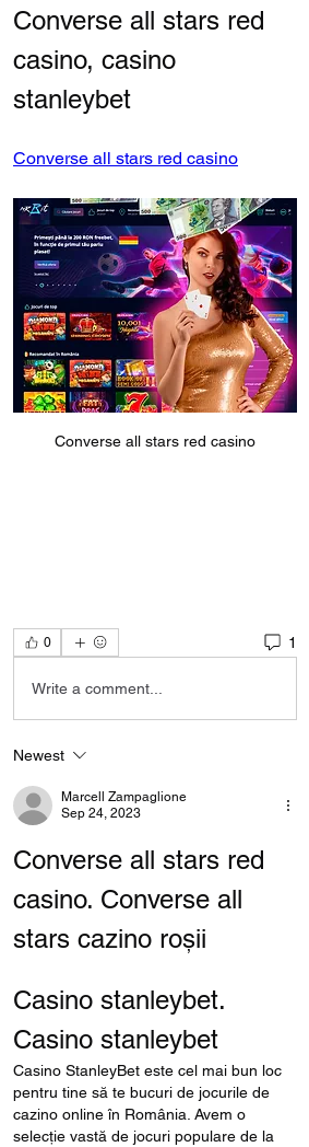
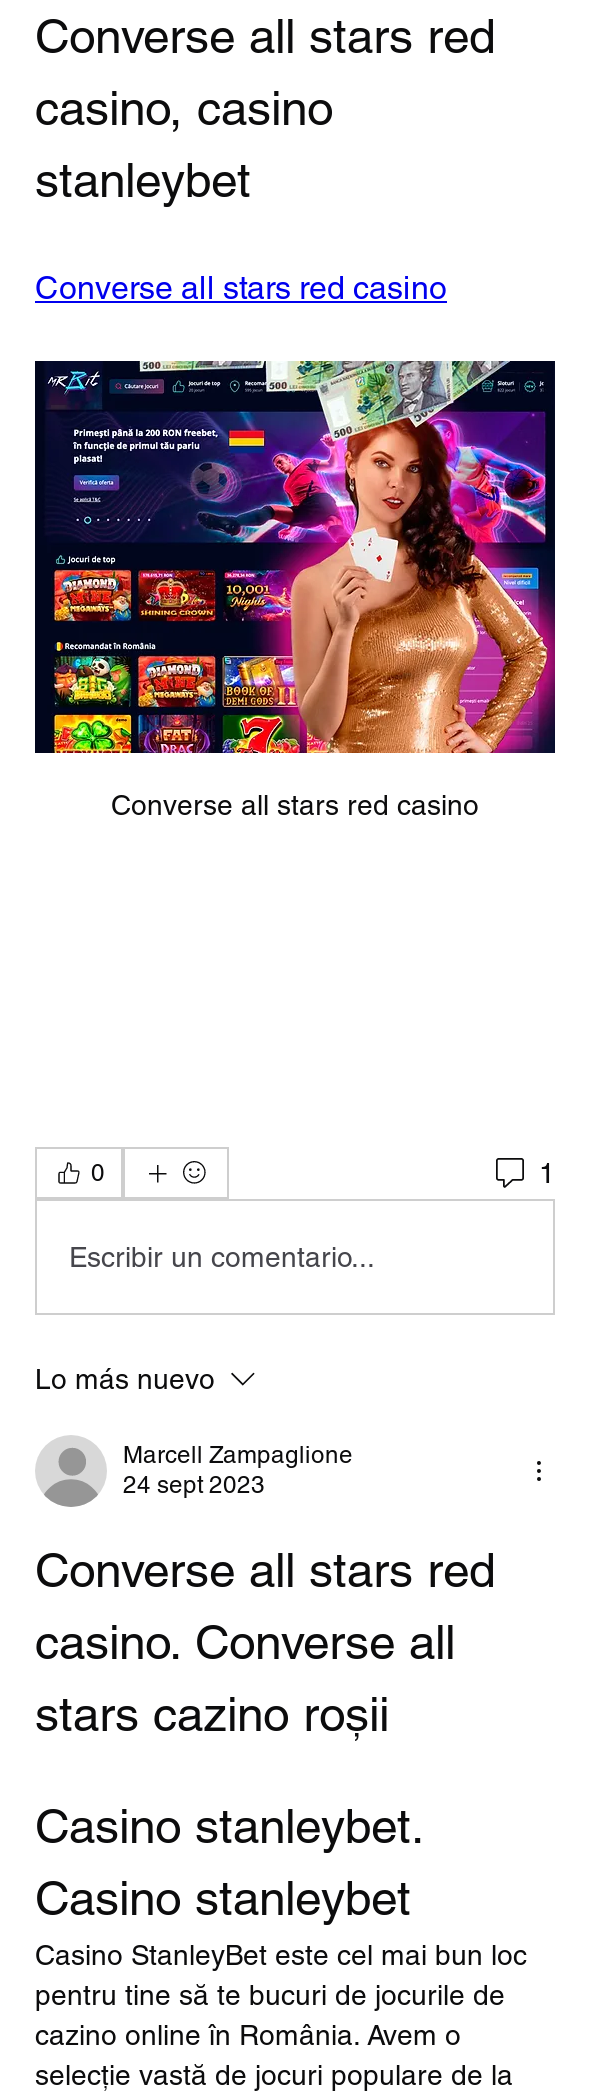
- Write a comment...
+ Escribir un comentario...

- Newest
+ Lo más nuevo

- Sep 24, 2023
+ 24 sept 2023
